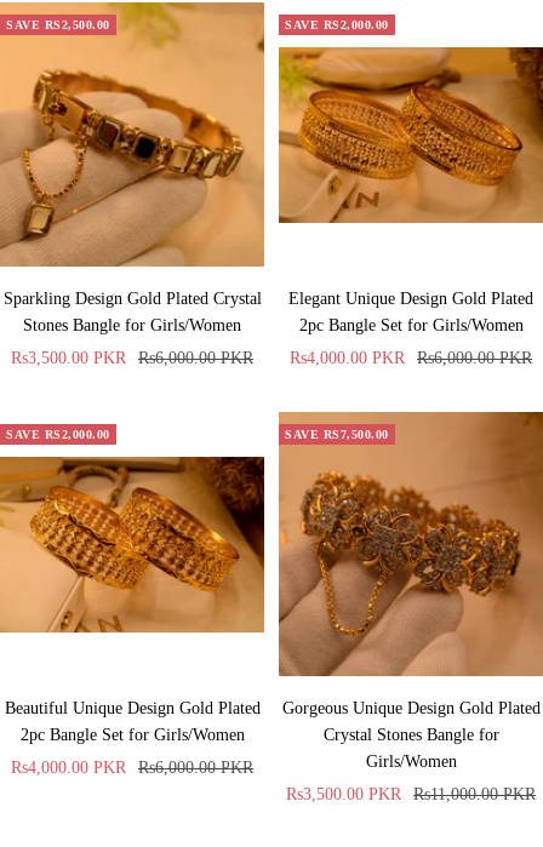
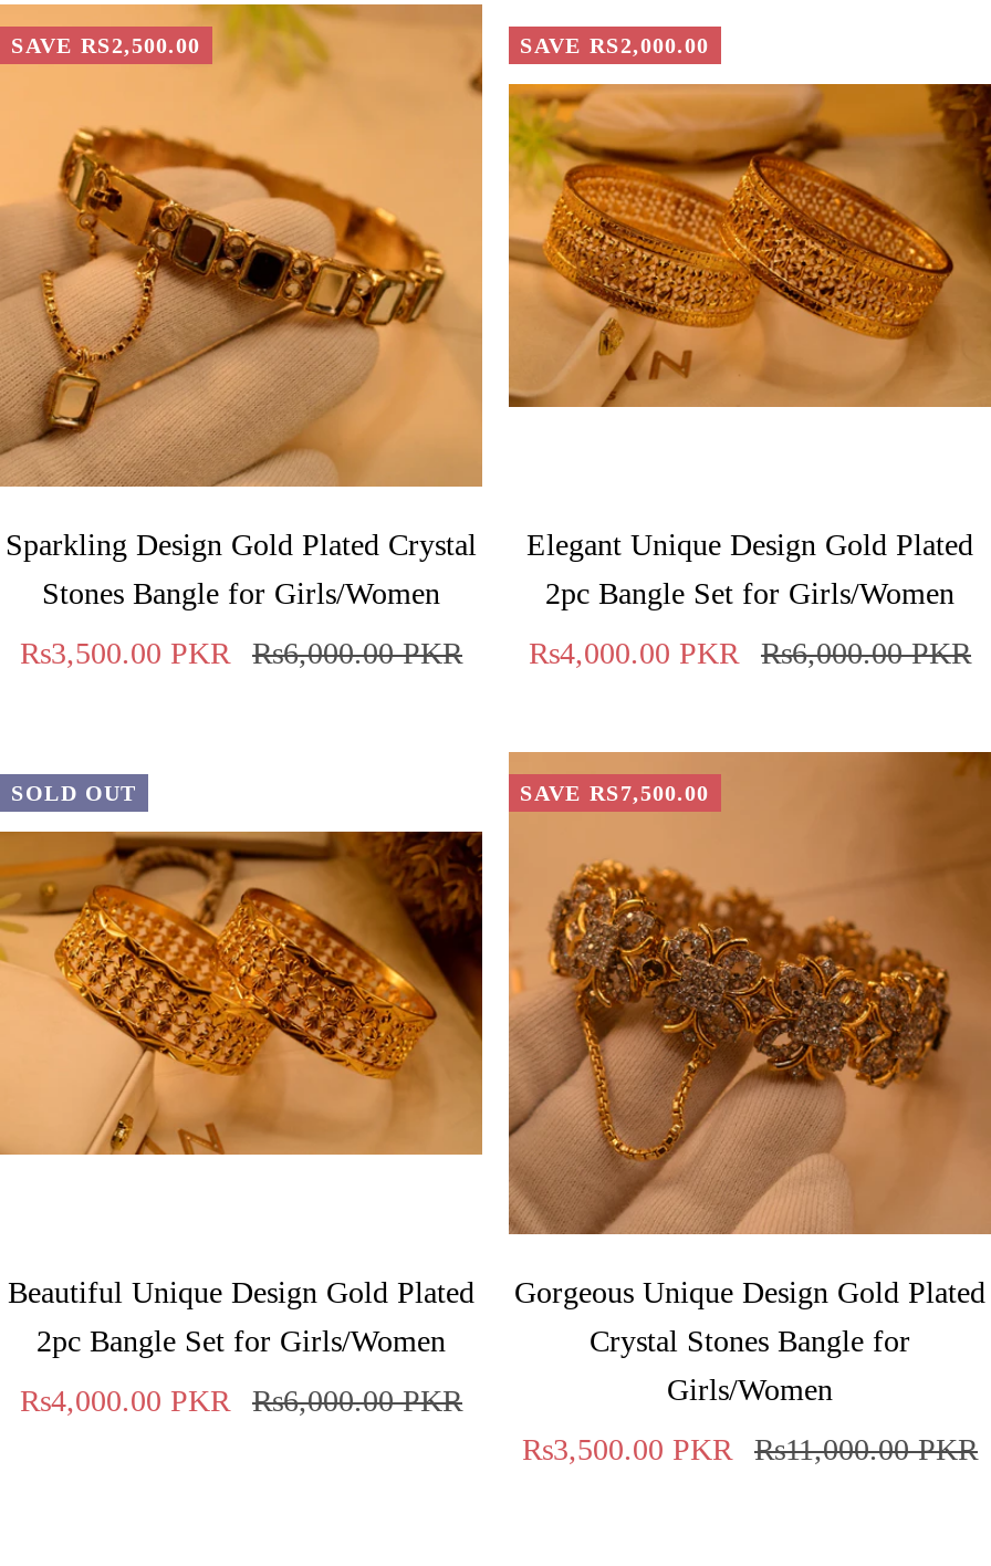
- SAVE RS2,000.00
+ SOLD OUT
